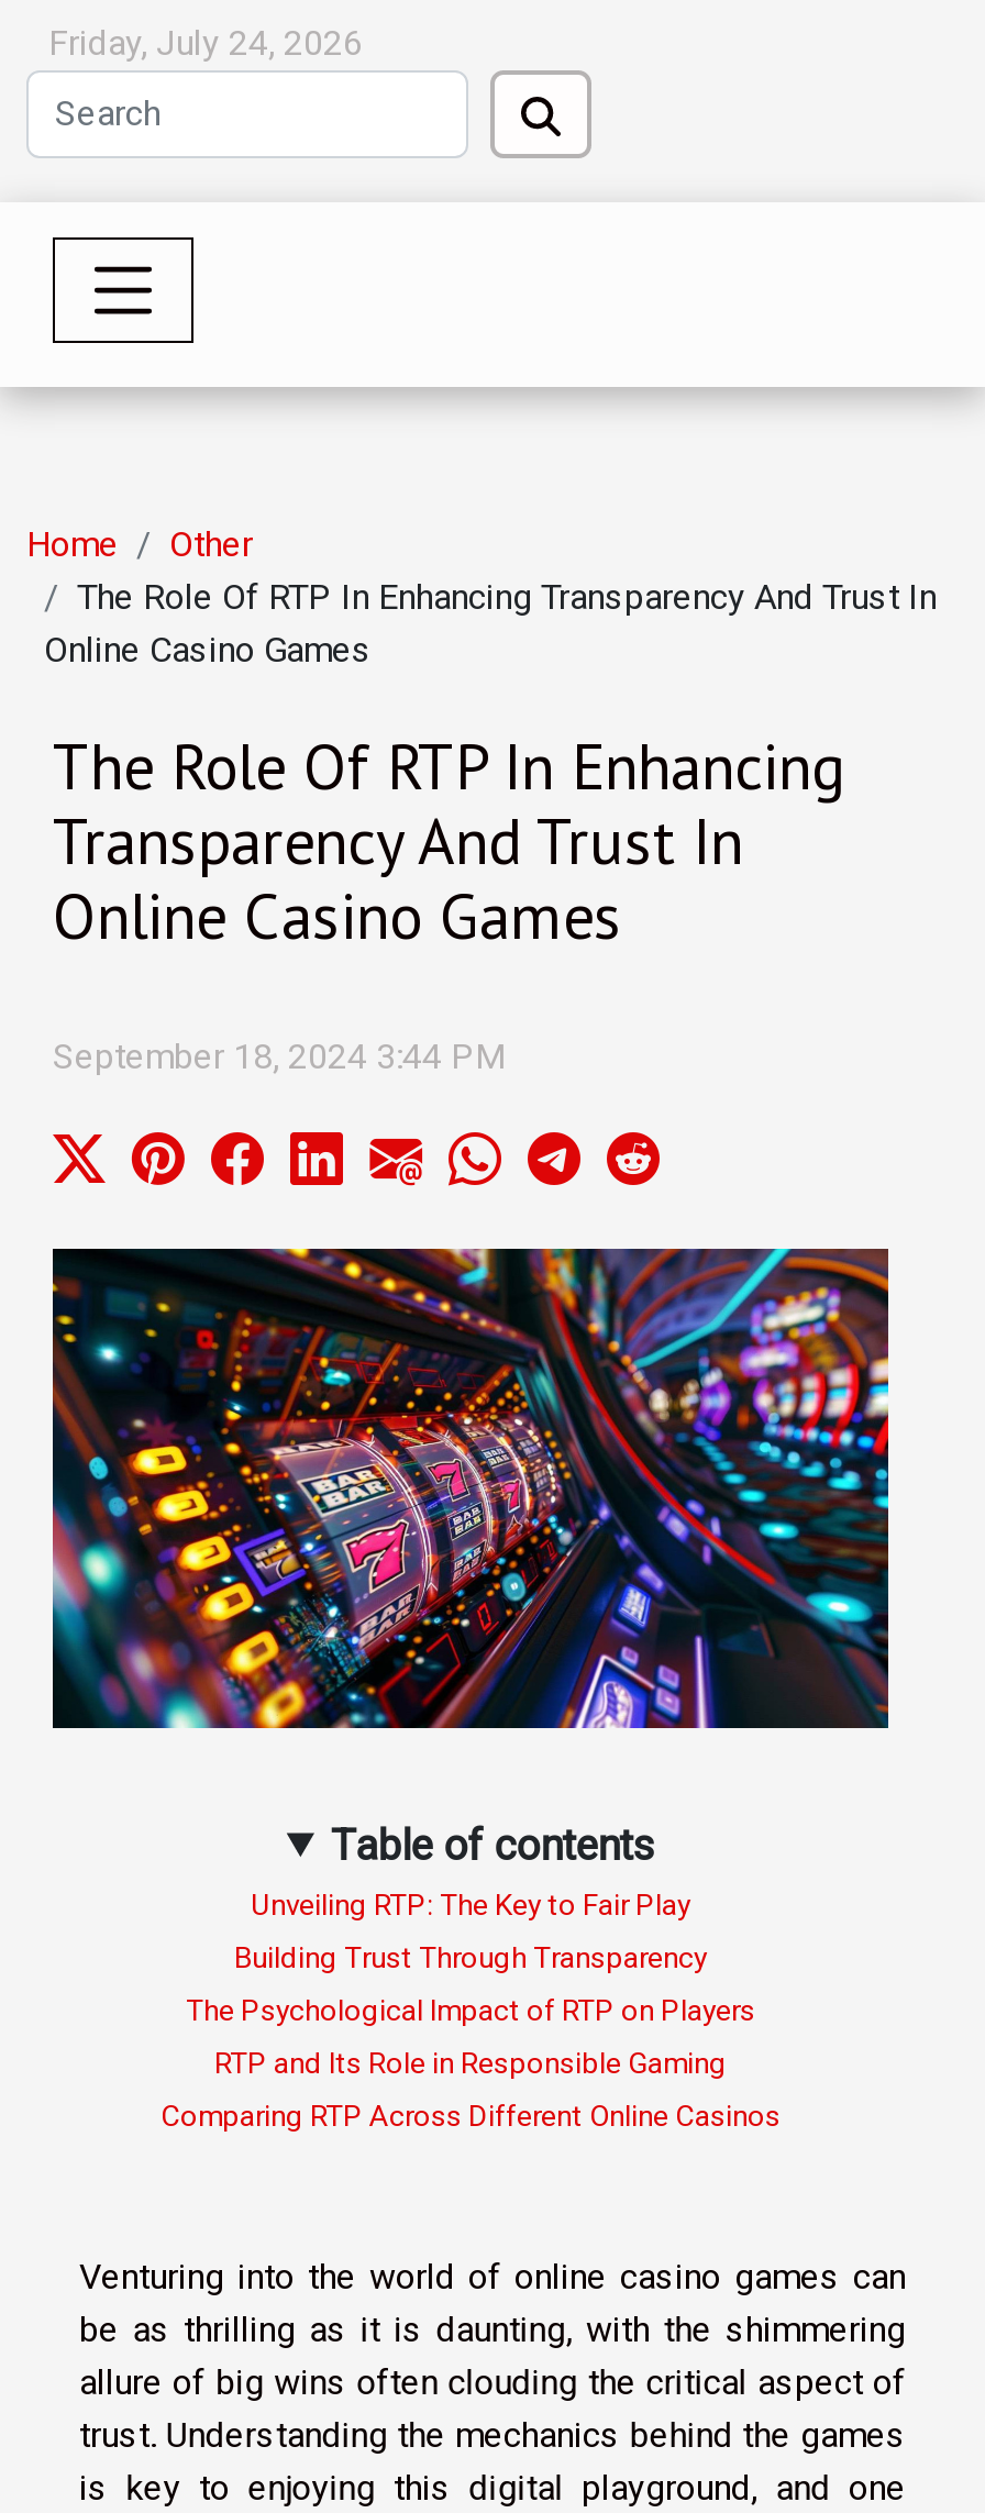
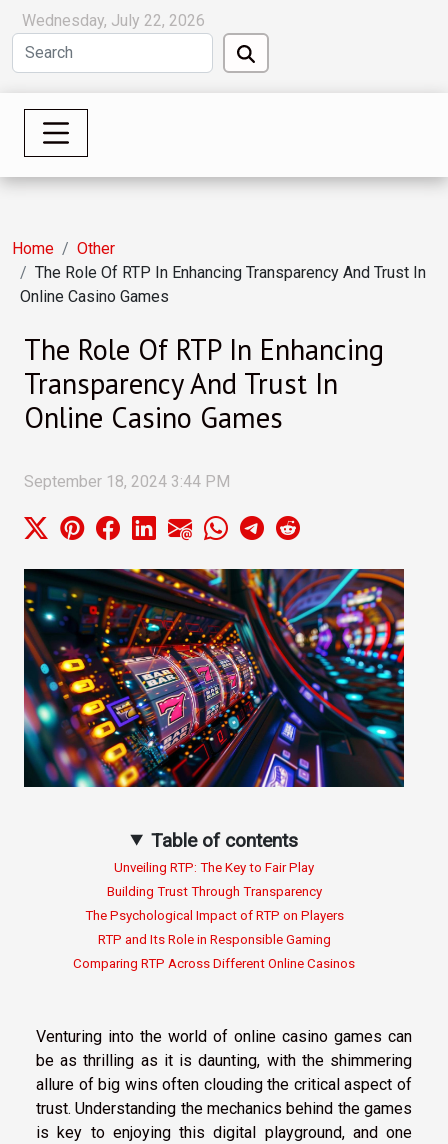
- Friday, July 24, 2026
+ Wednesday, July 22, 2026
